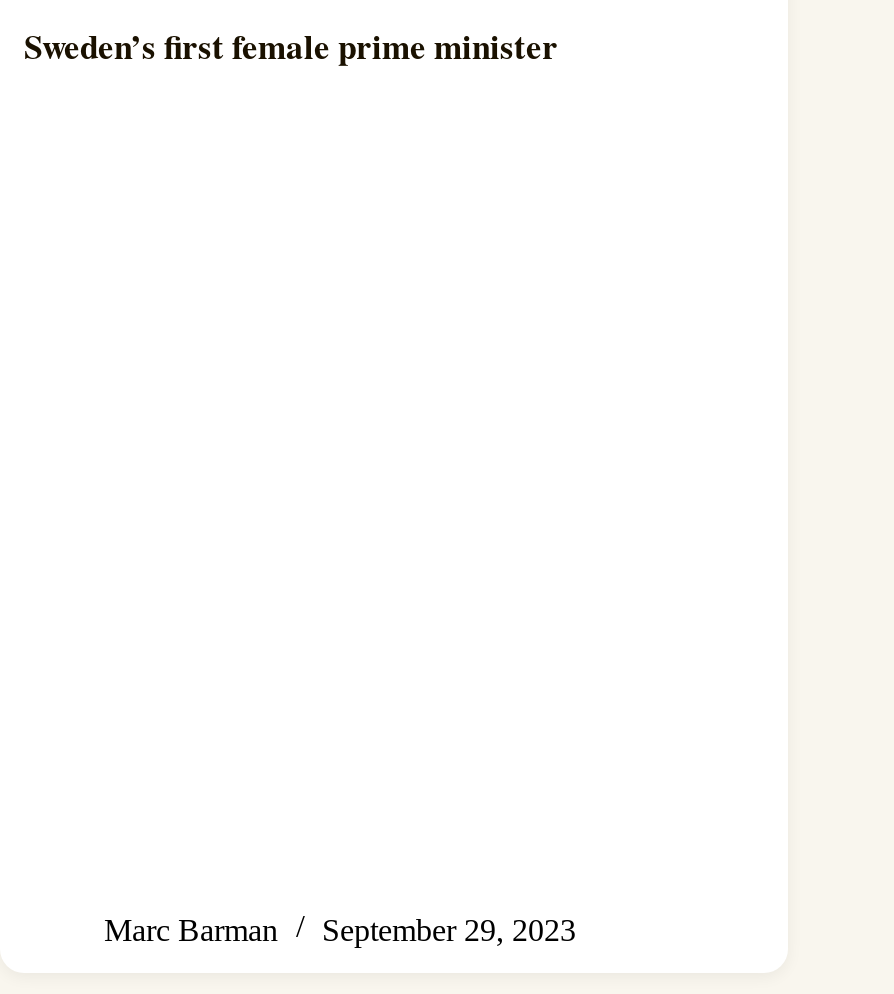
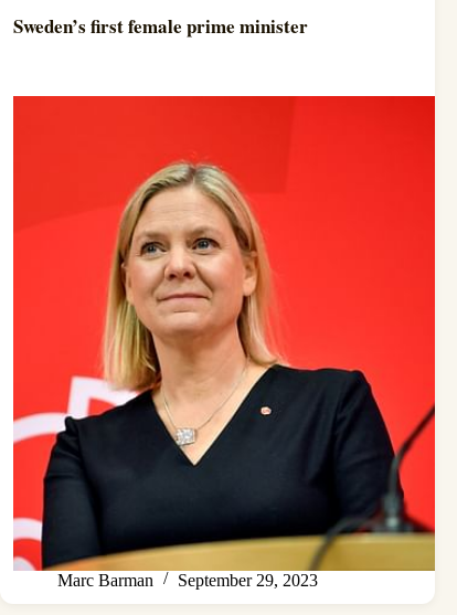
+ [image]
